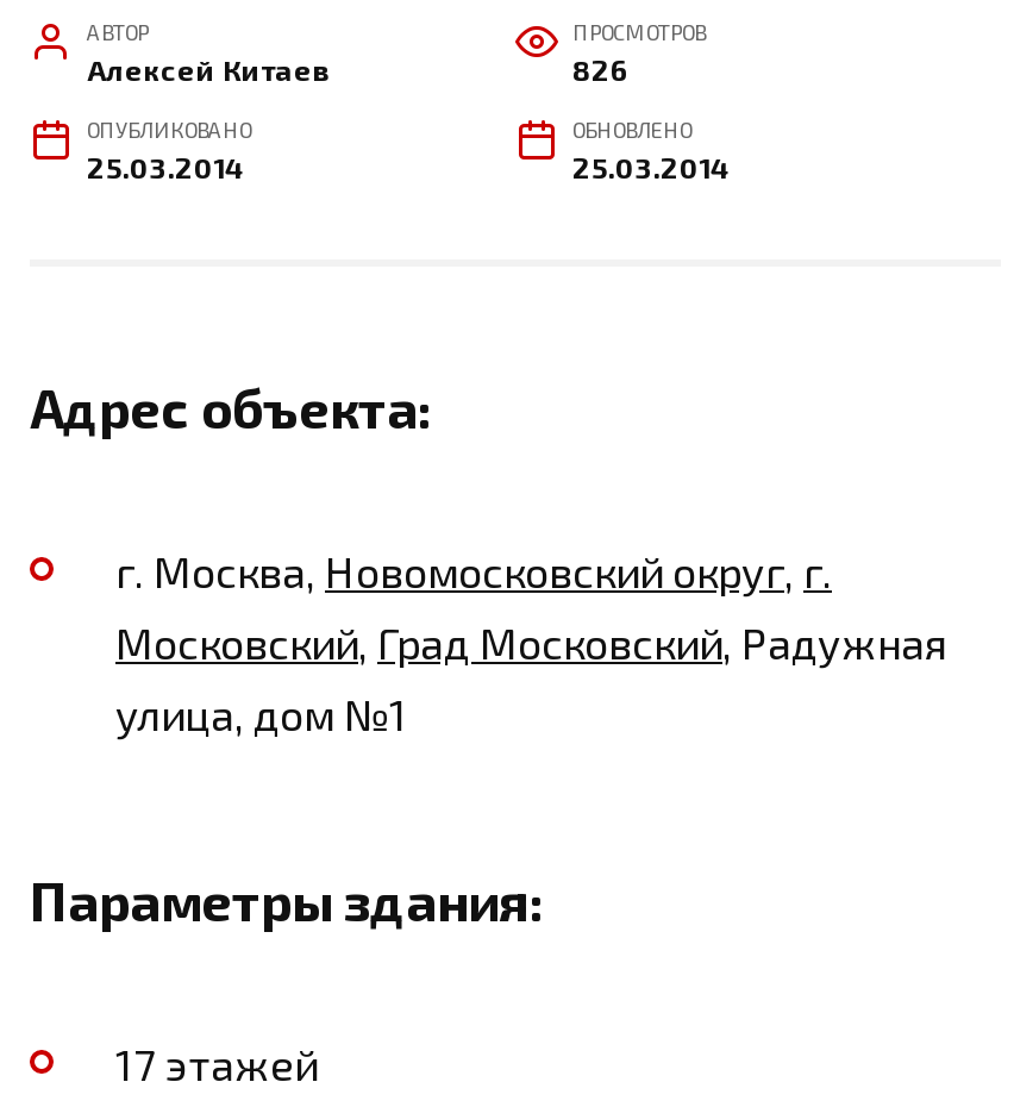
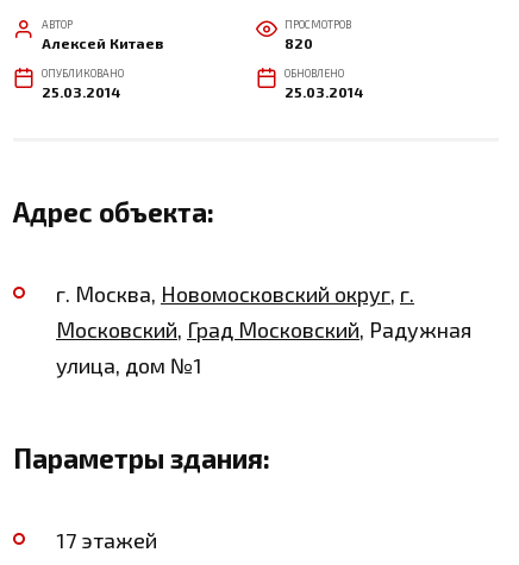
- 826
+ 820
